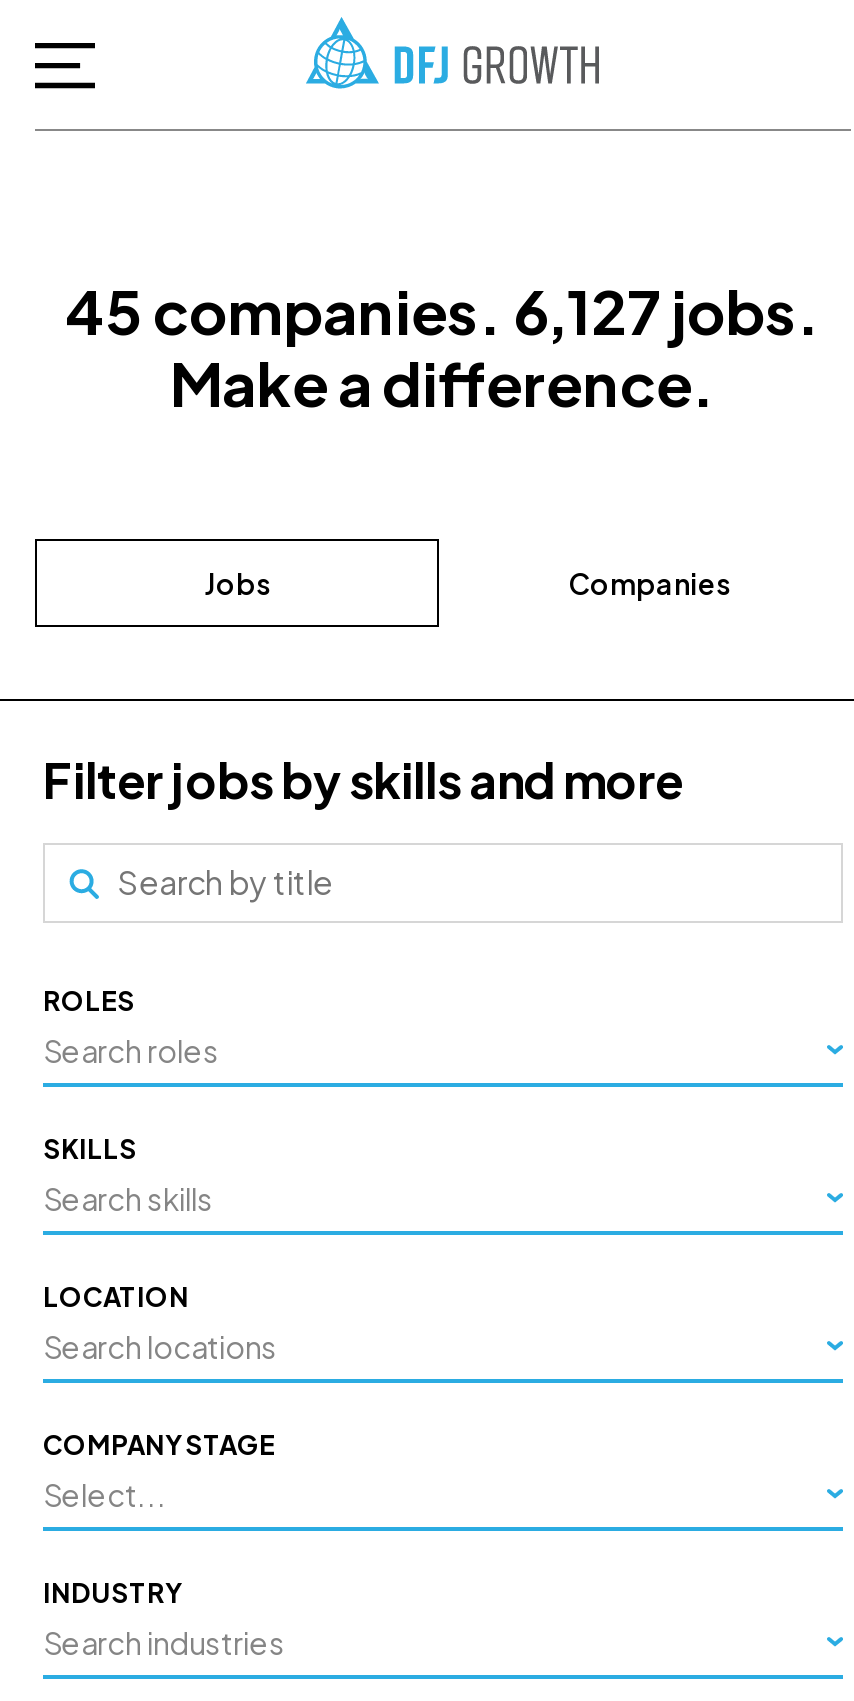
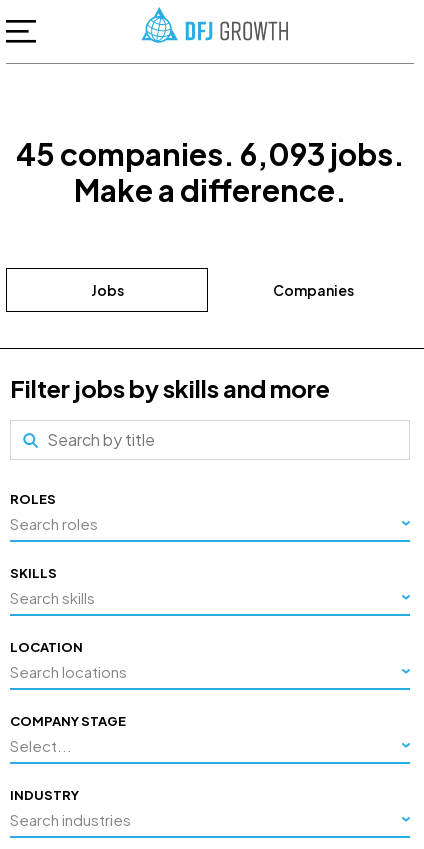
- 45 companies. 6,127 jobs.
+ 45 companies. 6,093 jobs.
